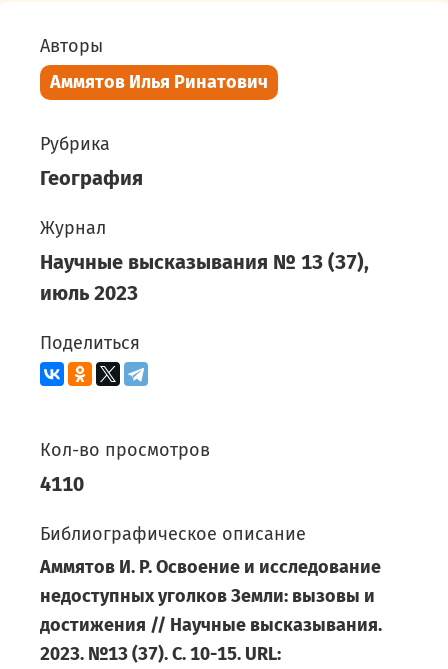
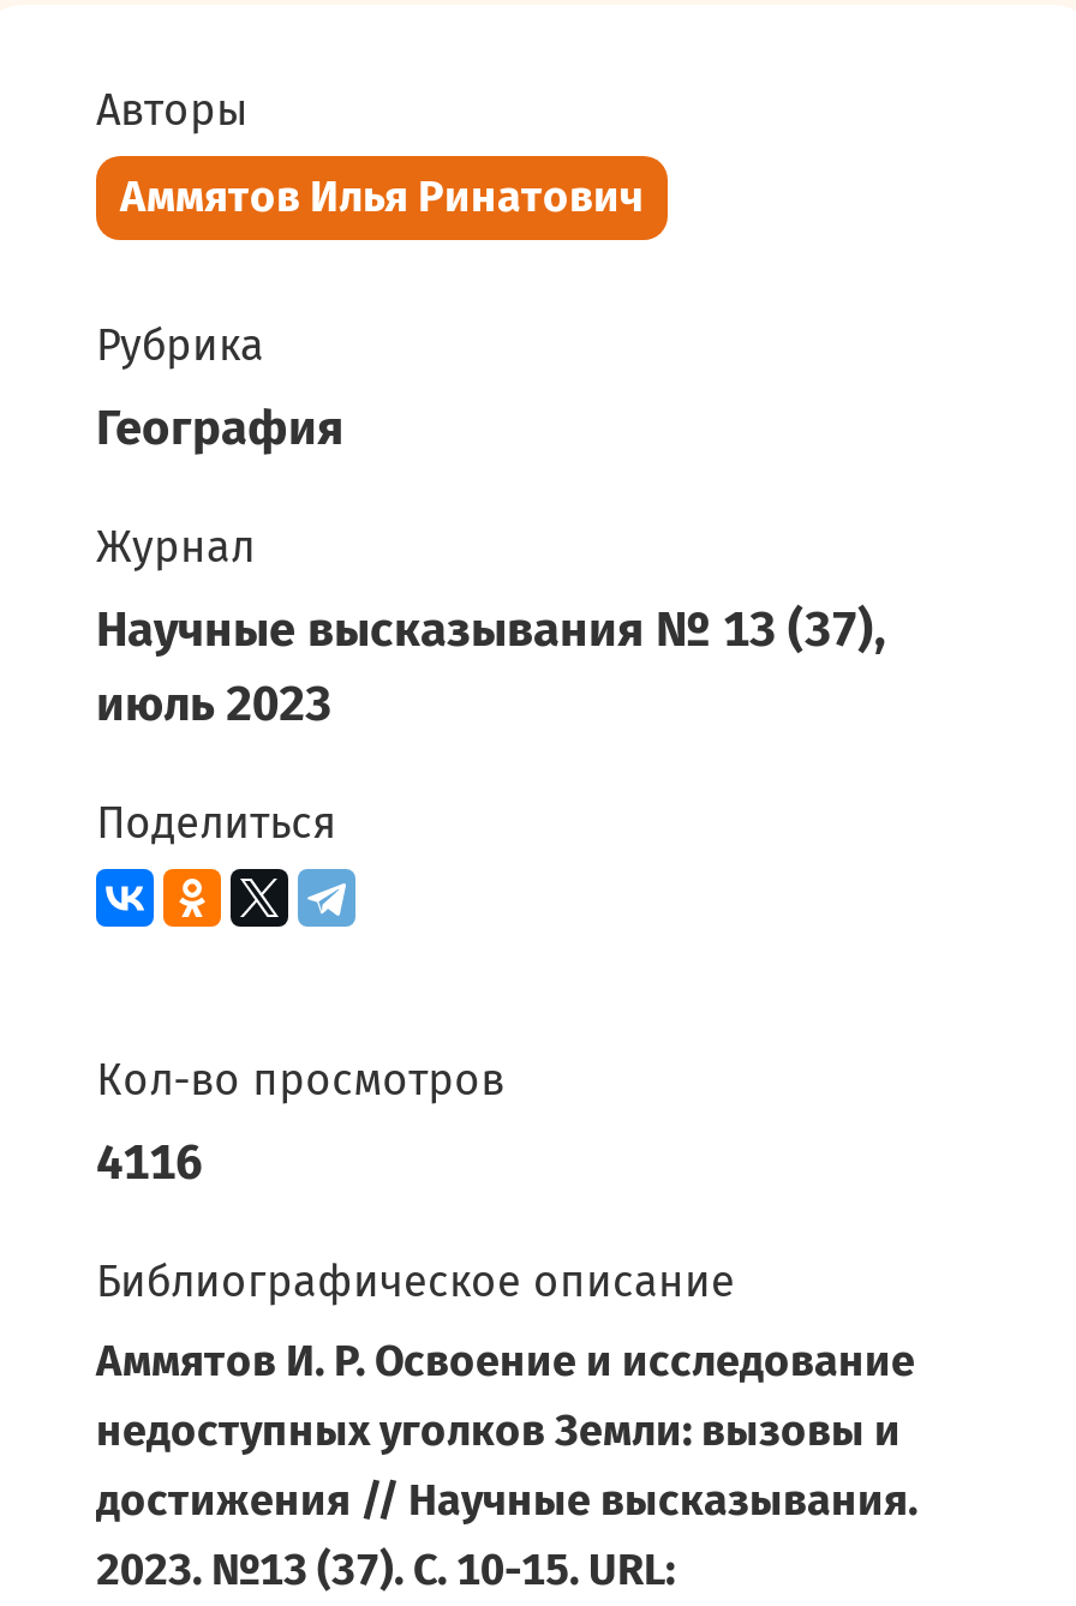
- 4110
+ 4116
